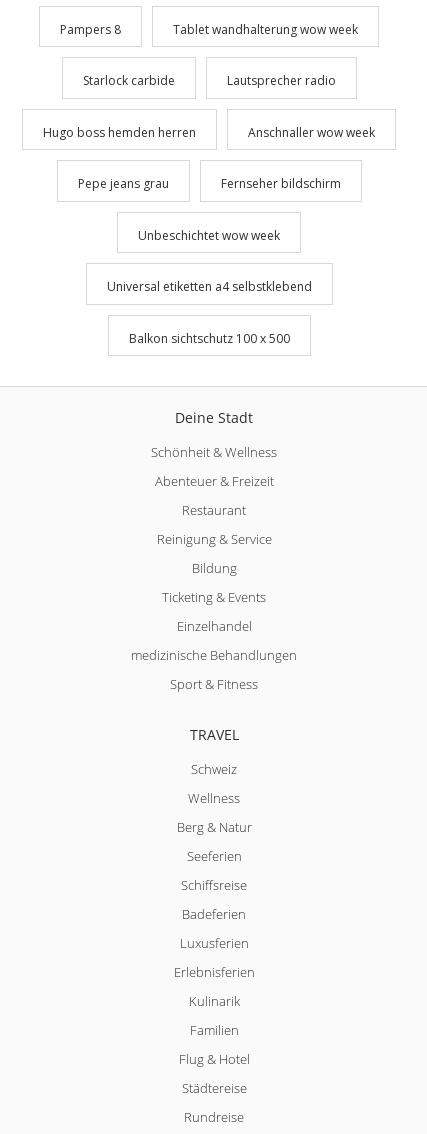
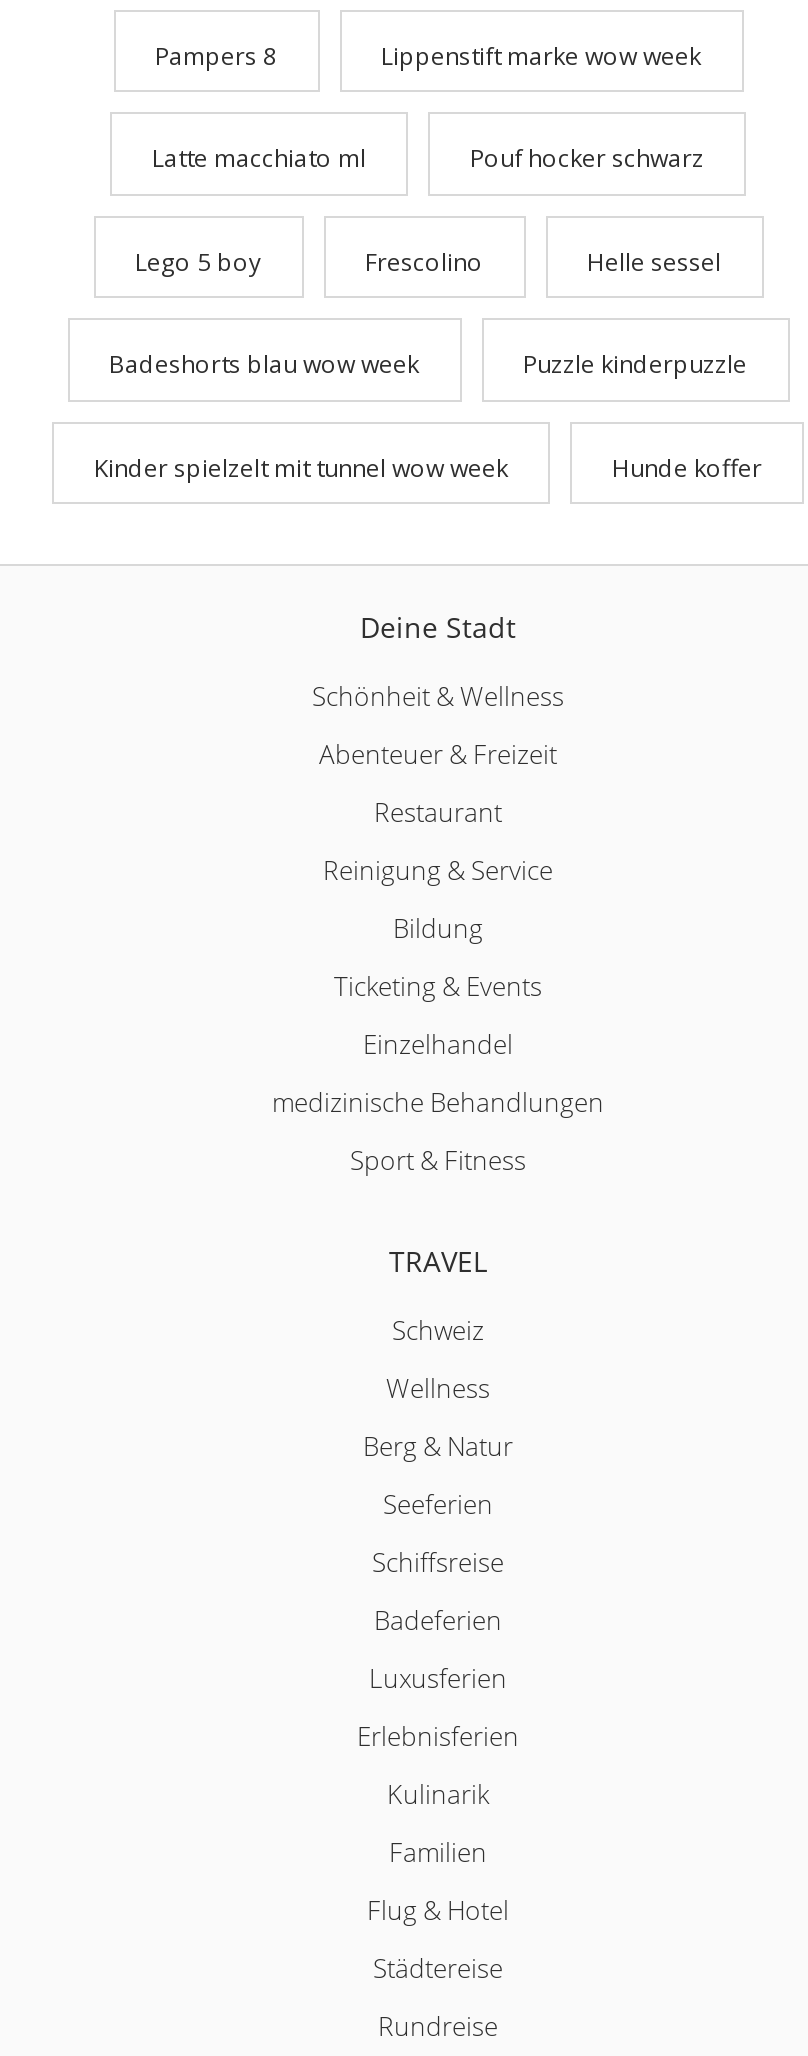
- Tablet wandhalterung wow week
- Starlock carbide
- Lautsprecher radio
- Hugo boss hemden herren
- Anschnaller wow week
- Pepe jeans grau
- Fernseher bildschirm
- Unbeschichtet wow week
- Universal etiketten a4 selbstklebend
- Balkon sichtschutz 100 x 500
+ Lippenstift marke wow week
+ Latte macchiato ml
+ Pouf hocker schwarz
+ Lego 5 boy
+ Frescolino
+ Helle sessel
+ Badeshorts blau wow week
+ Puzzle kinderpuzzle
+ Kinder spielzelt mit tunnel wow week
+ Hunde koffer
